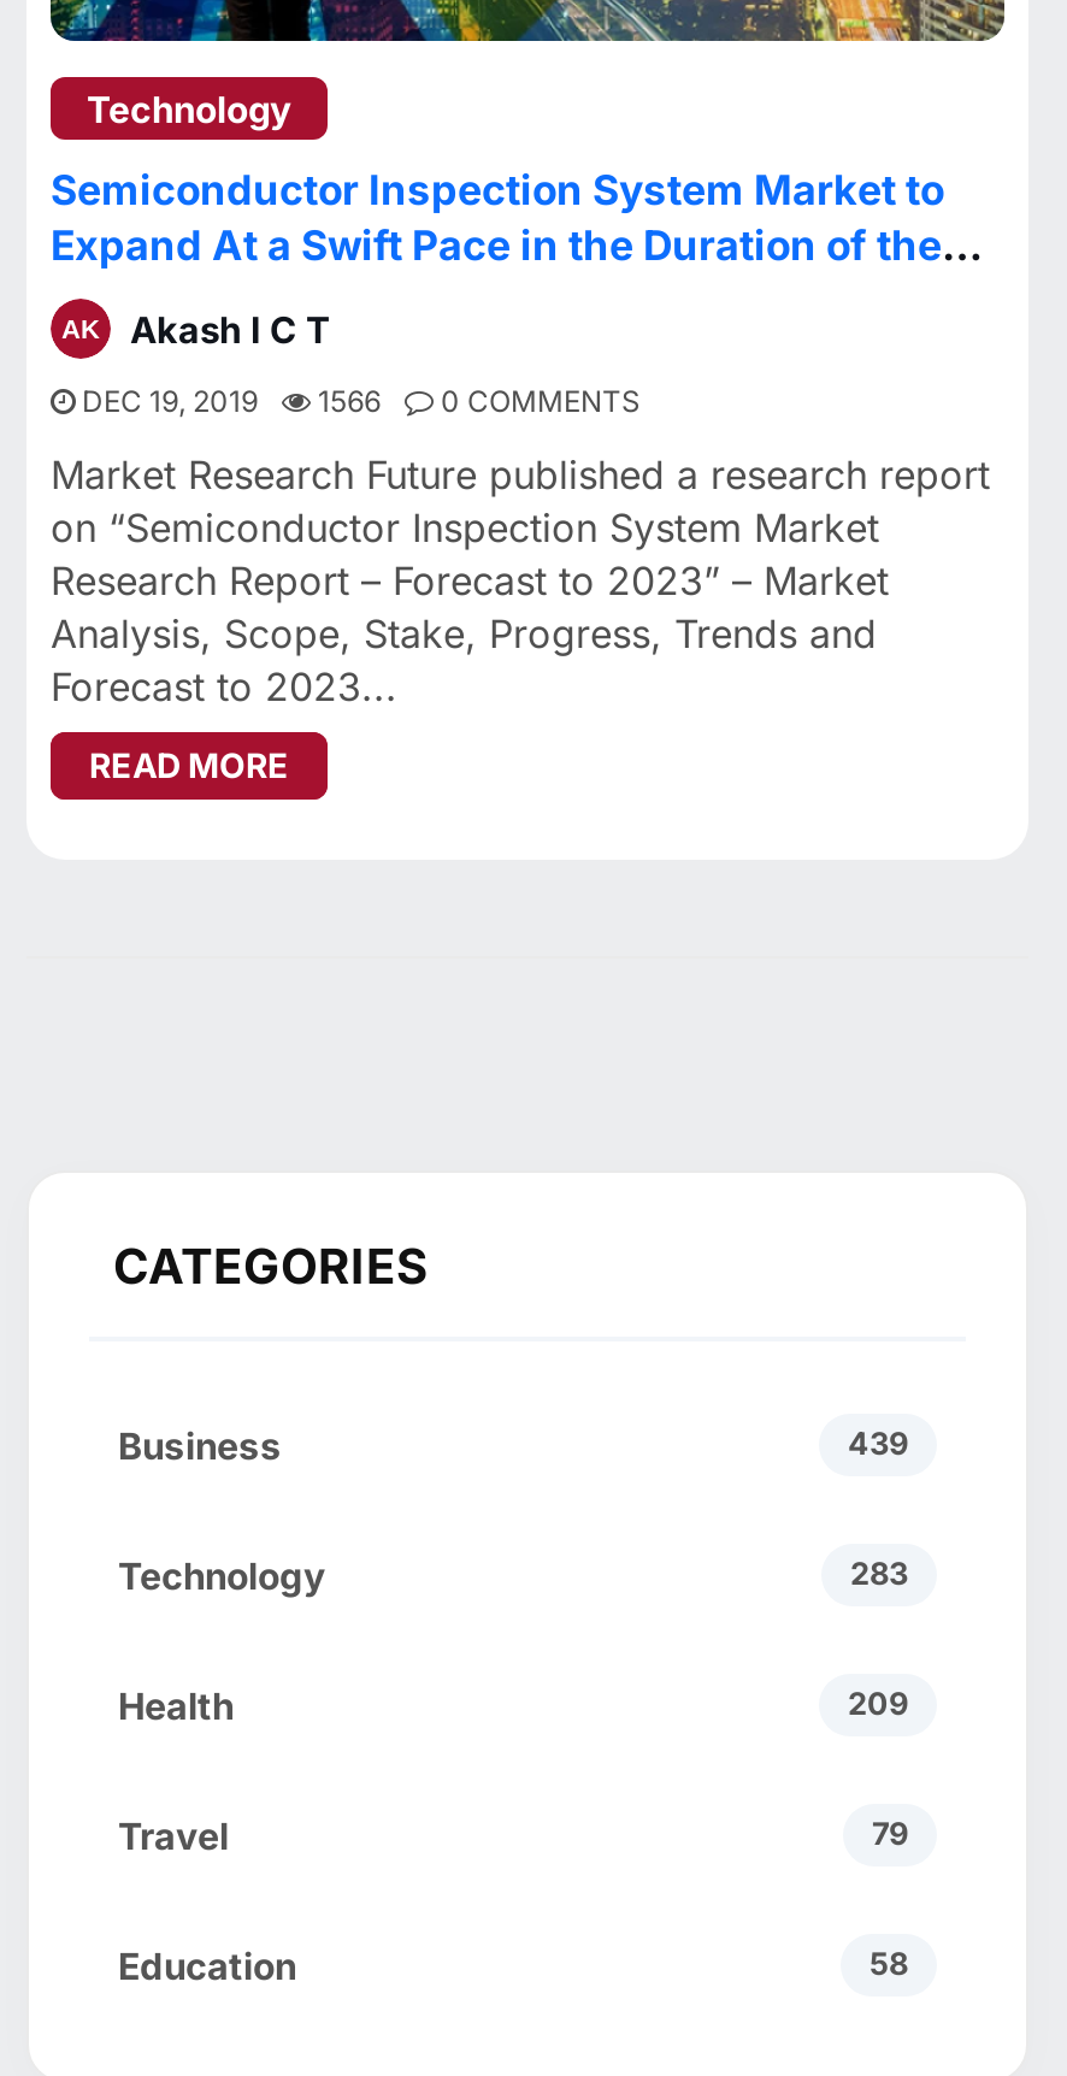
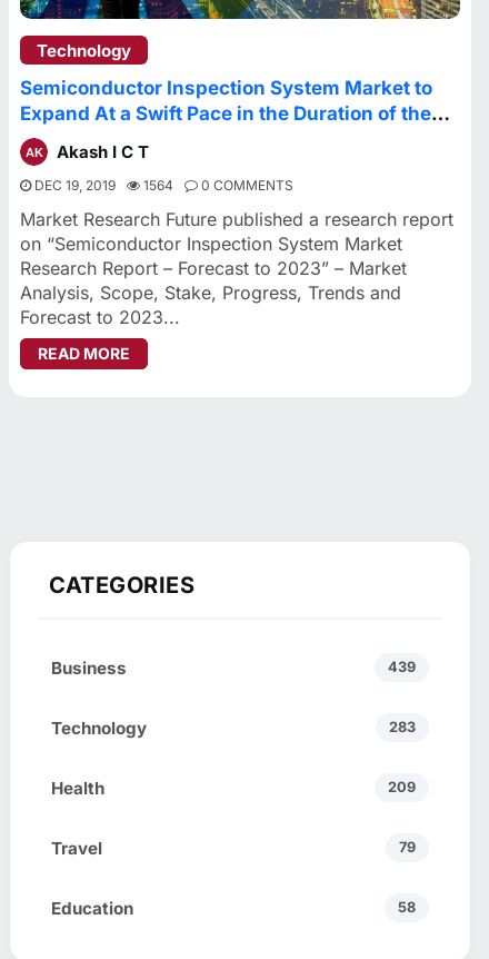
- DEC 19, 2019 1566 0 COMMENTS
+ DEC 19, 2019 1564 0 COMMENTS
